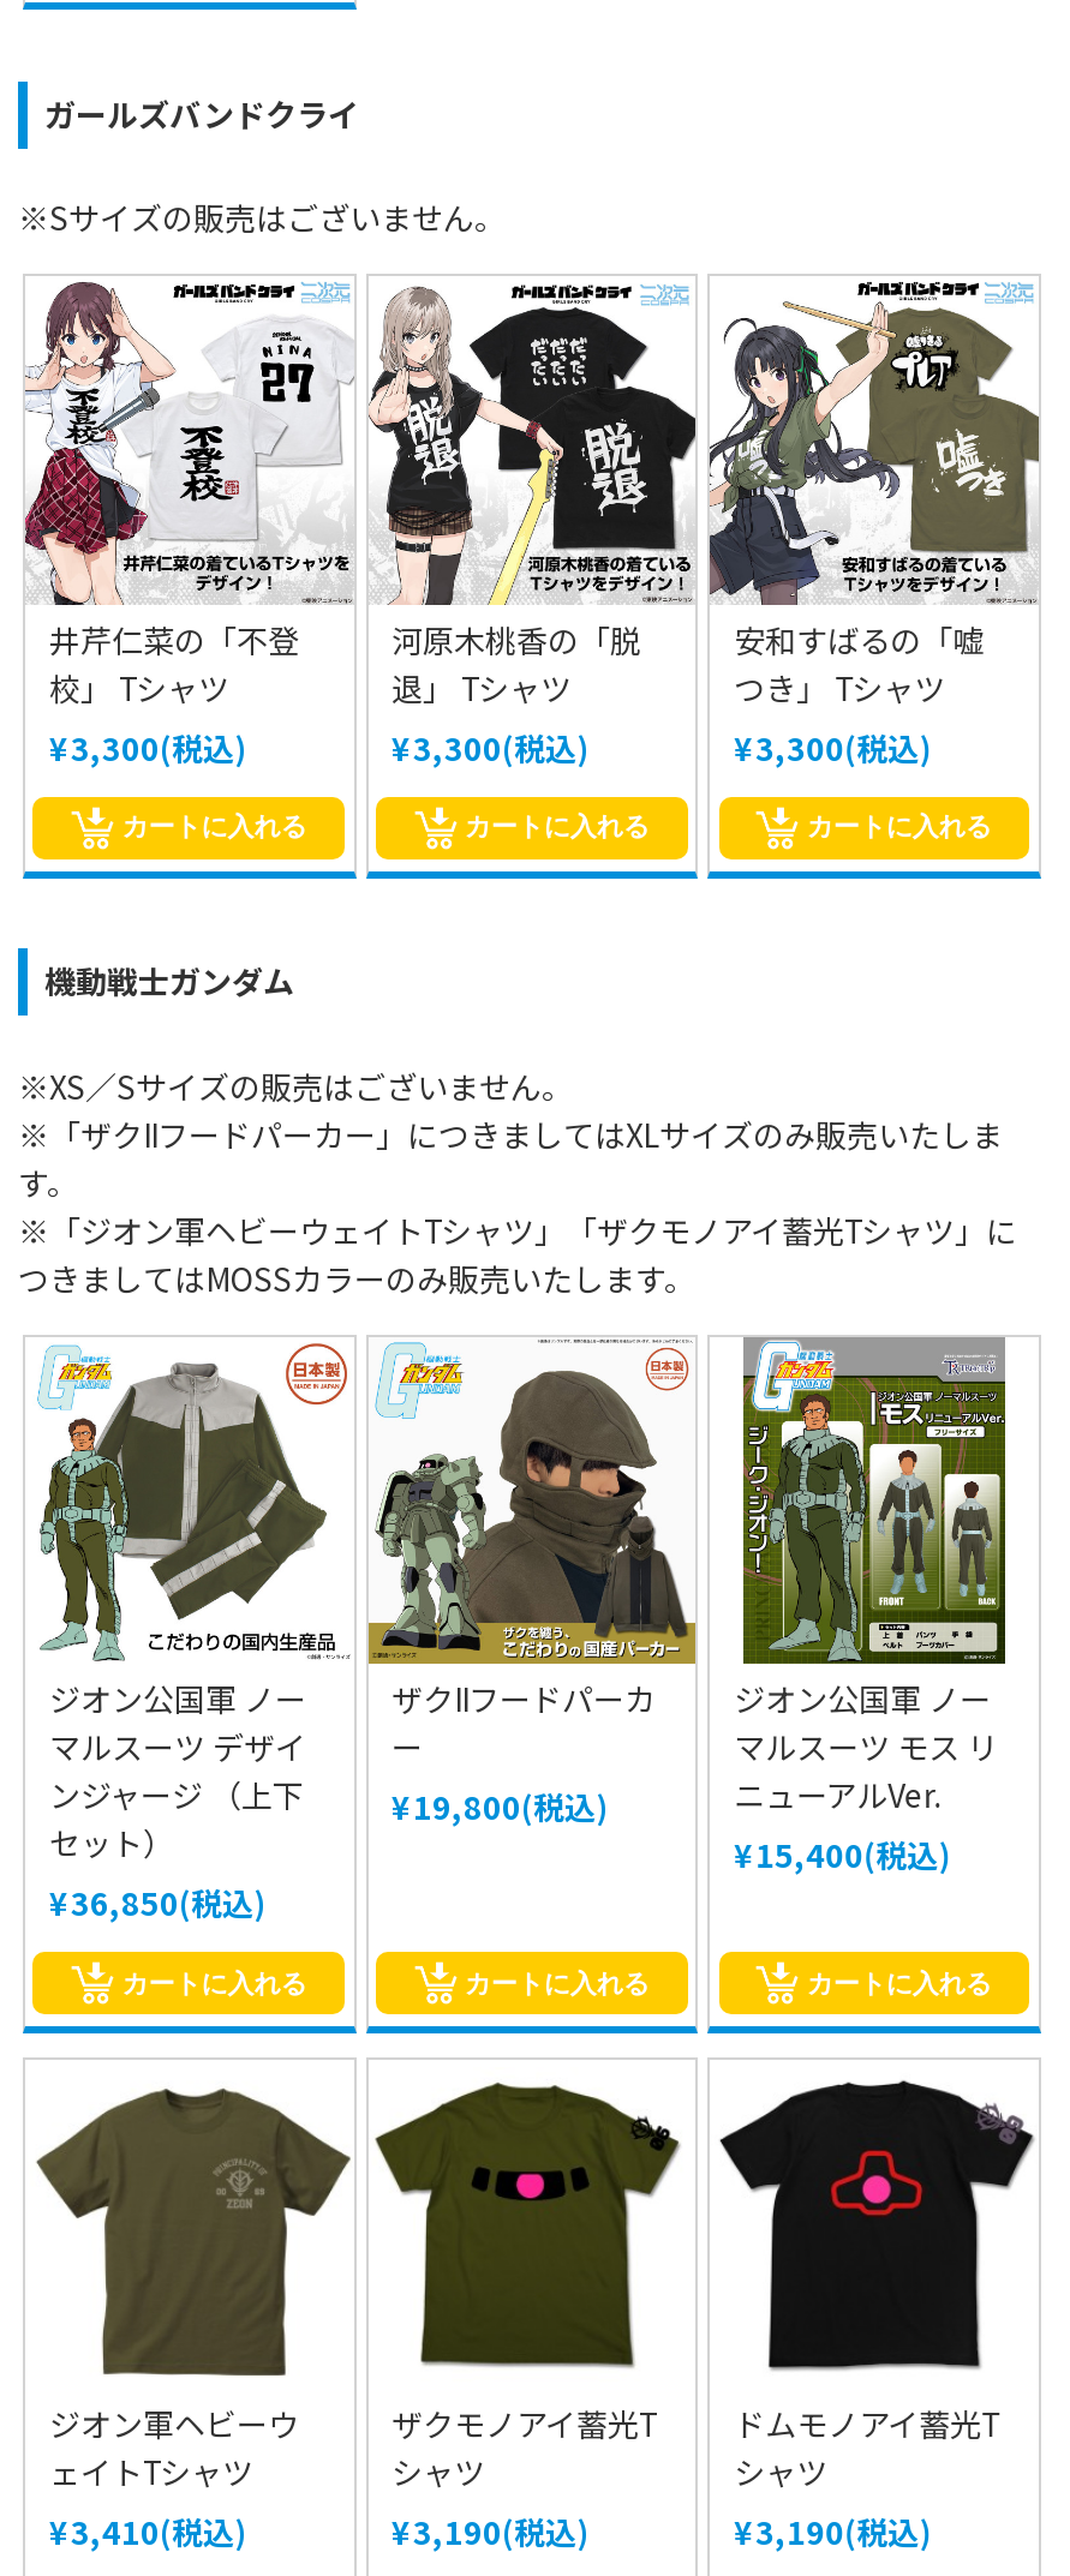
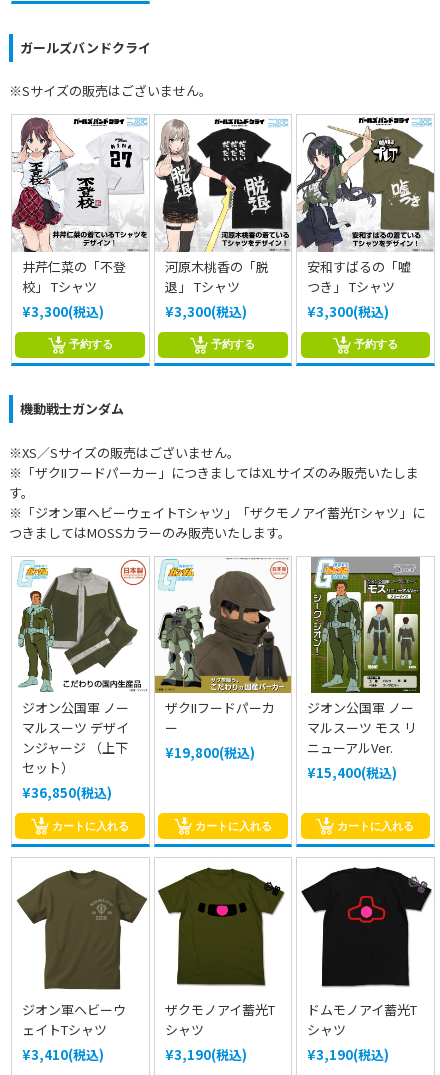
- カートに入れる
+ 予約する

- カートに入れる
+ 予約する

- カートに入れる
+ 予約する
